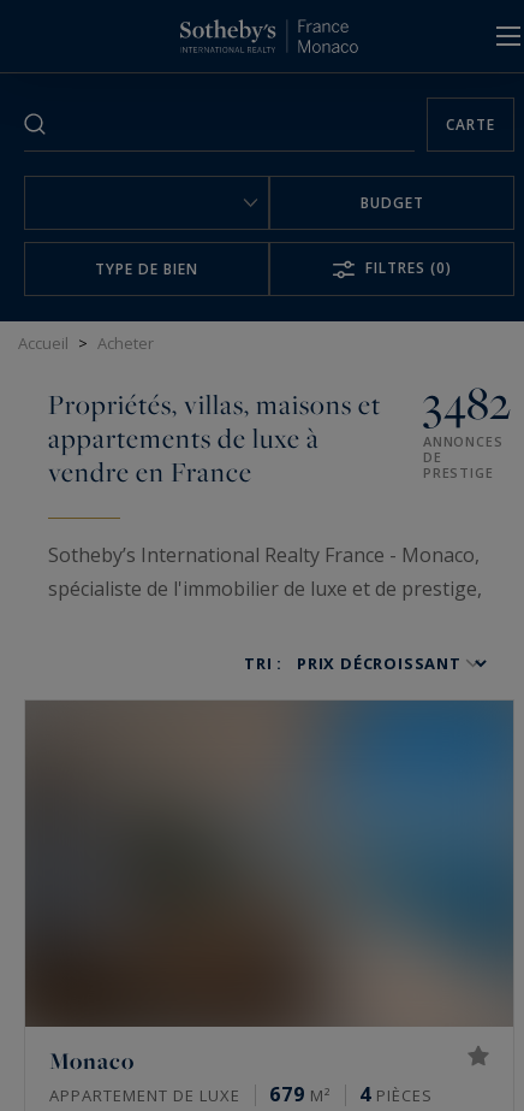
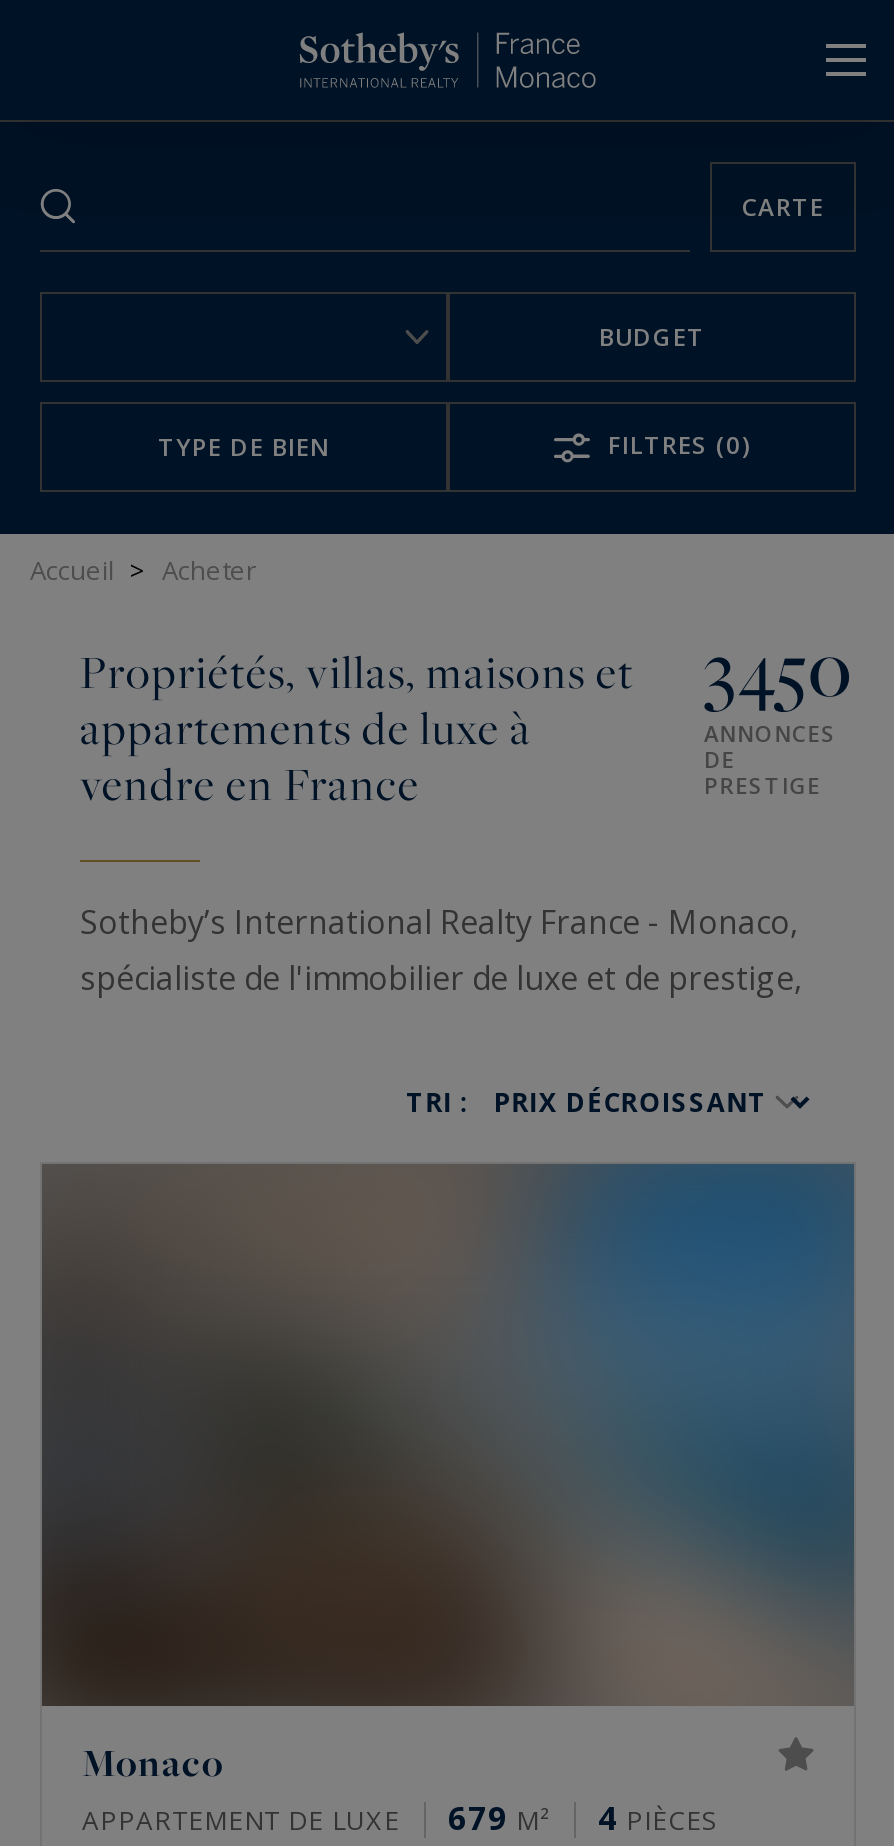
- Propriétés, villas, maisons et 3482
+ Propriétés, villas, maisons et 3450
